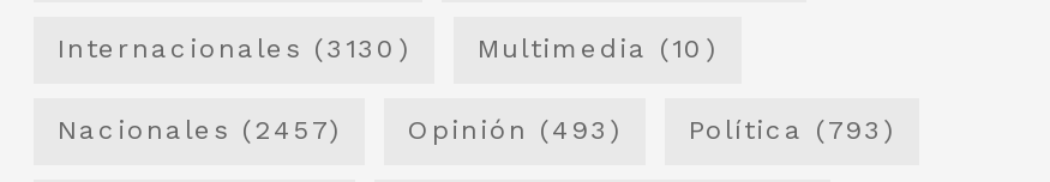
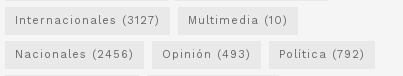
- Internacionales (3130)
+ Internacionales (3127)

- Nacionales (2457)
+ Nacionales (2456)

- Política (793)
+ Política (792)
